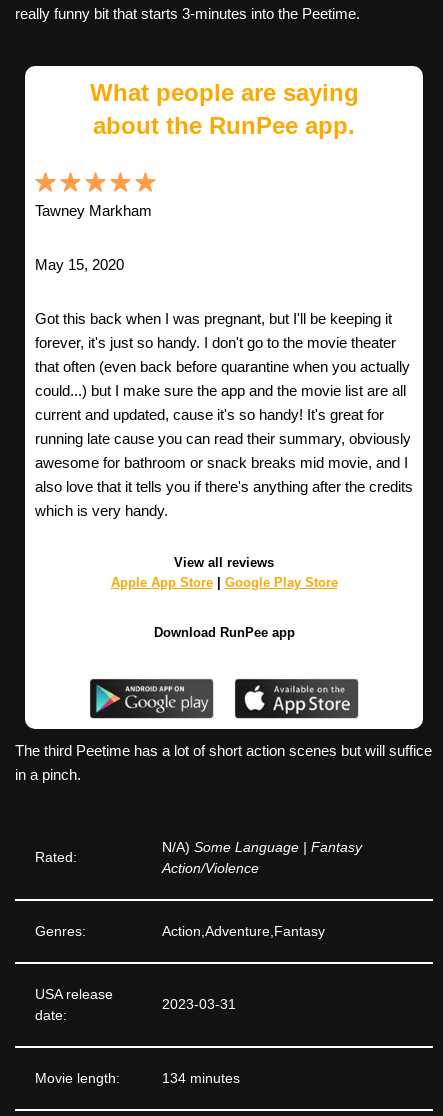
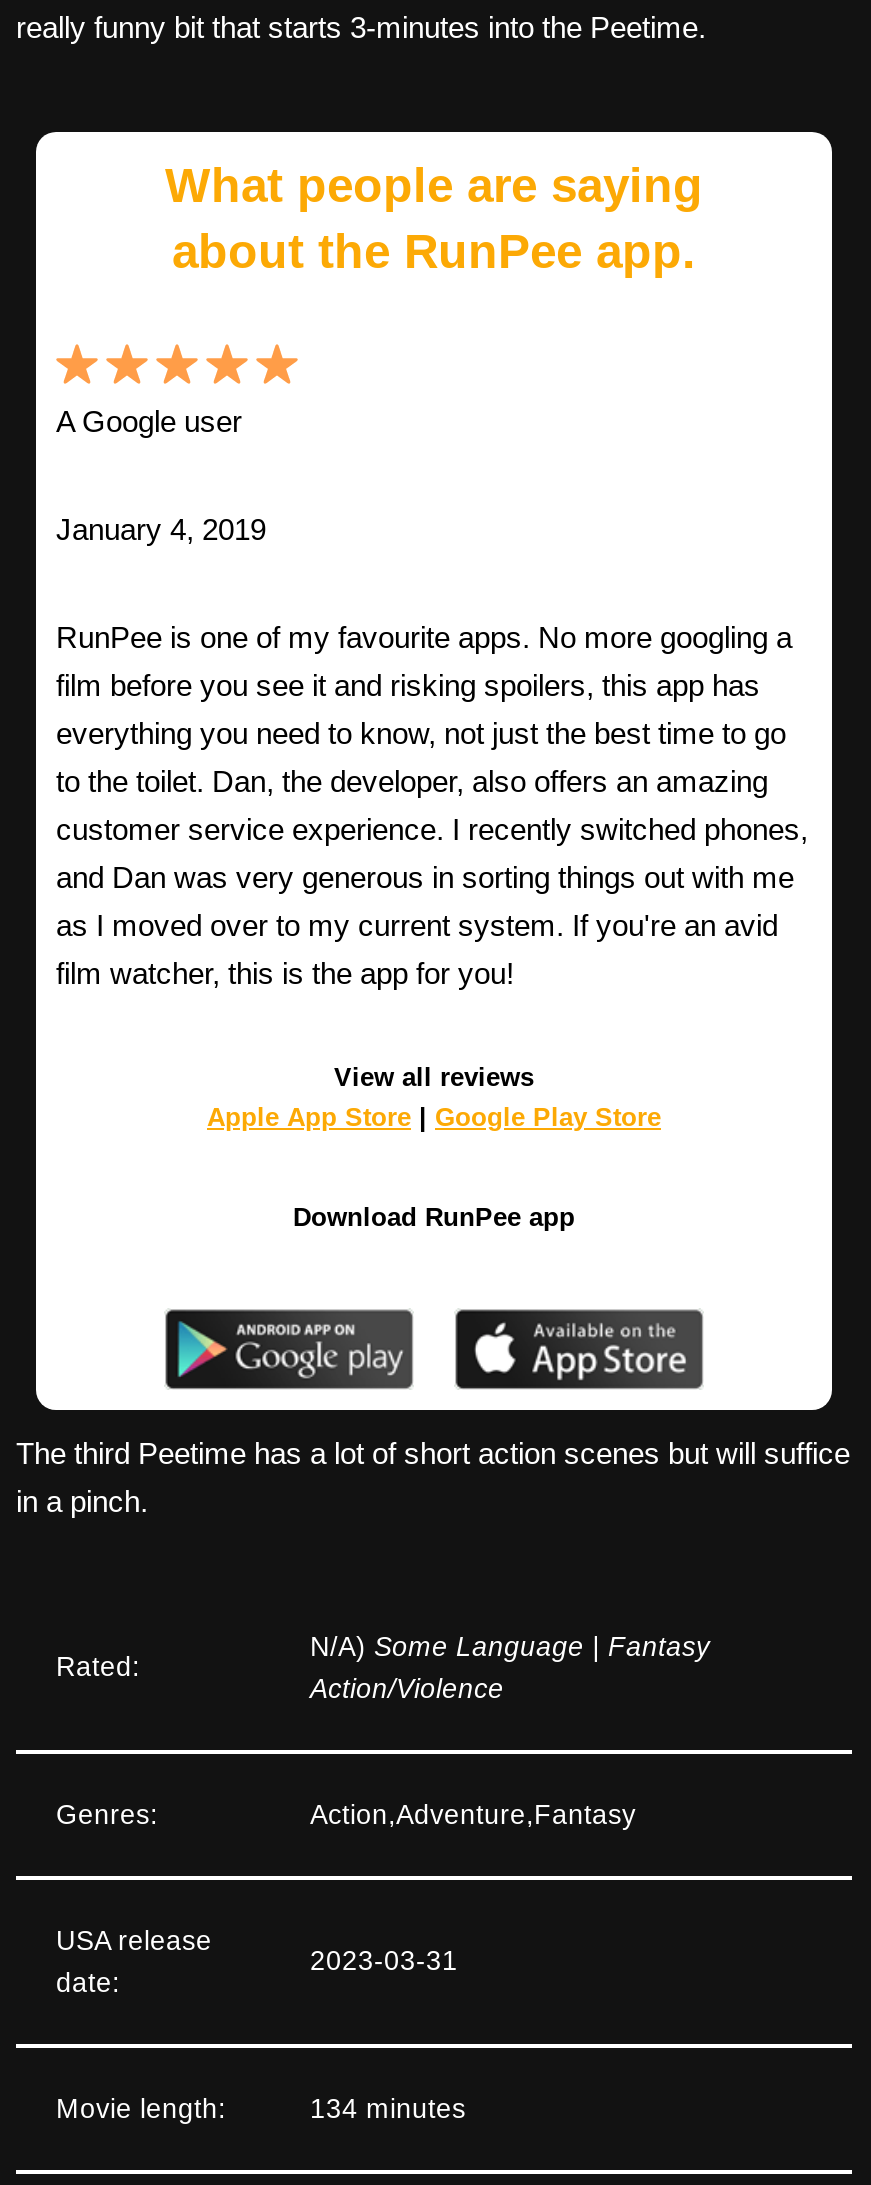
- Tawney Markham
+ A Google user

- May 15, 2020
+ January 4, 2019

- Got this back when I was pregnant, but I'll be keeping it
- forever, it's just so handy. I don't go to the movie theater
- that often (even back before quarantine when you actually
- could...) but I make sure the app and the movie list are all
- current and updated, cause it's so handy! It's great for
- running late cause you can read their summary, obviously
- awesome for bathroom or snack breaks mid movie, and I
- also love that it tells you if there's anything after the credits
- which is very handy.
+ RunPee is one of my favourite apps. No more googling a
+ film before you see it and risking spoilers, this app has
+ everything you need to know, not just the best time to go
+ to the toilet. Dan, the developer, also offers an amazing
+ customer service experience. I recently switched phones,
+ and Dan was very generous in sorting things out with me
+ as I moved over to my current system. If you're an avid
+ film watcher, this is the app for you!
